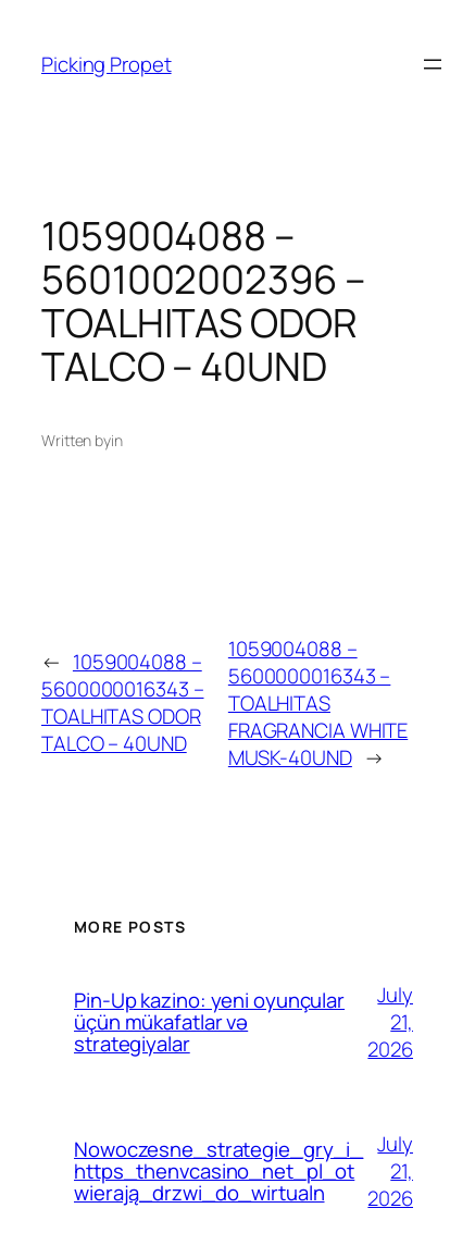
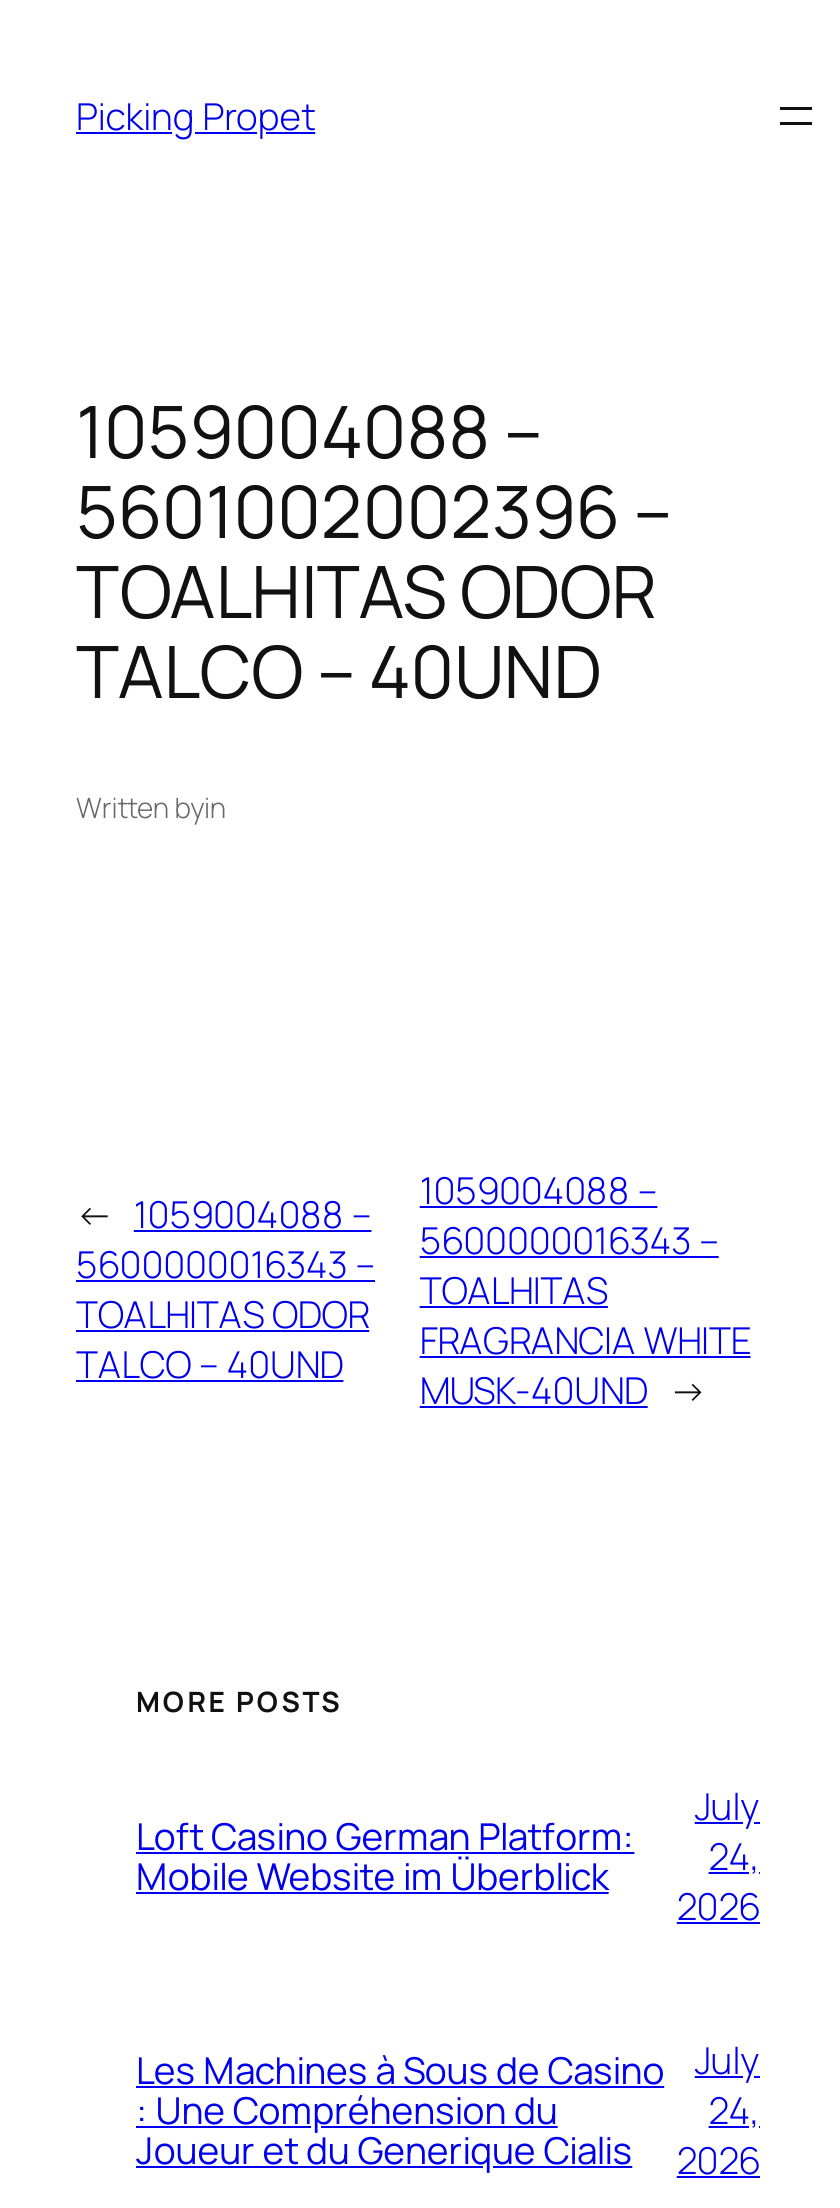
- Pin-Up kazino: yeni oyunçular
- üçün mükafatlar və
- strategiyalar
+ Loft Casino German Platform:
+ Mobile Website im Überblick

- 21,
+ 24,

- Nowoczesne_strategie_gry_i_
- https_thenvcasino_net_pl_ot
- wierają_drzwi_do_wirtualn
+ Les Machines à Sous de Casino
+ : Une Compréhension du
+ Joueur et du Generique Cialis

- 21,
+ 24,
